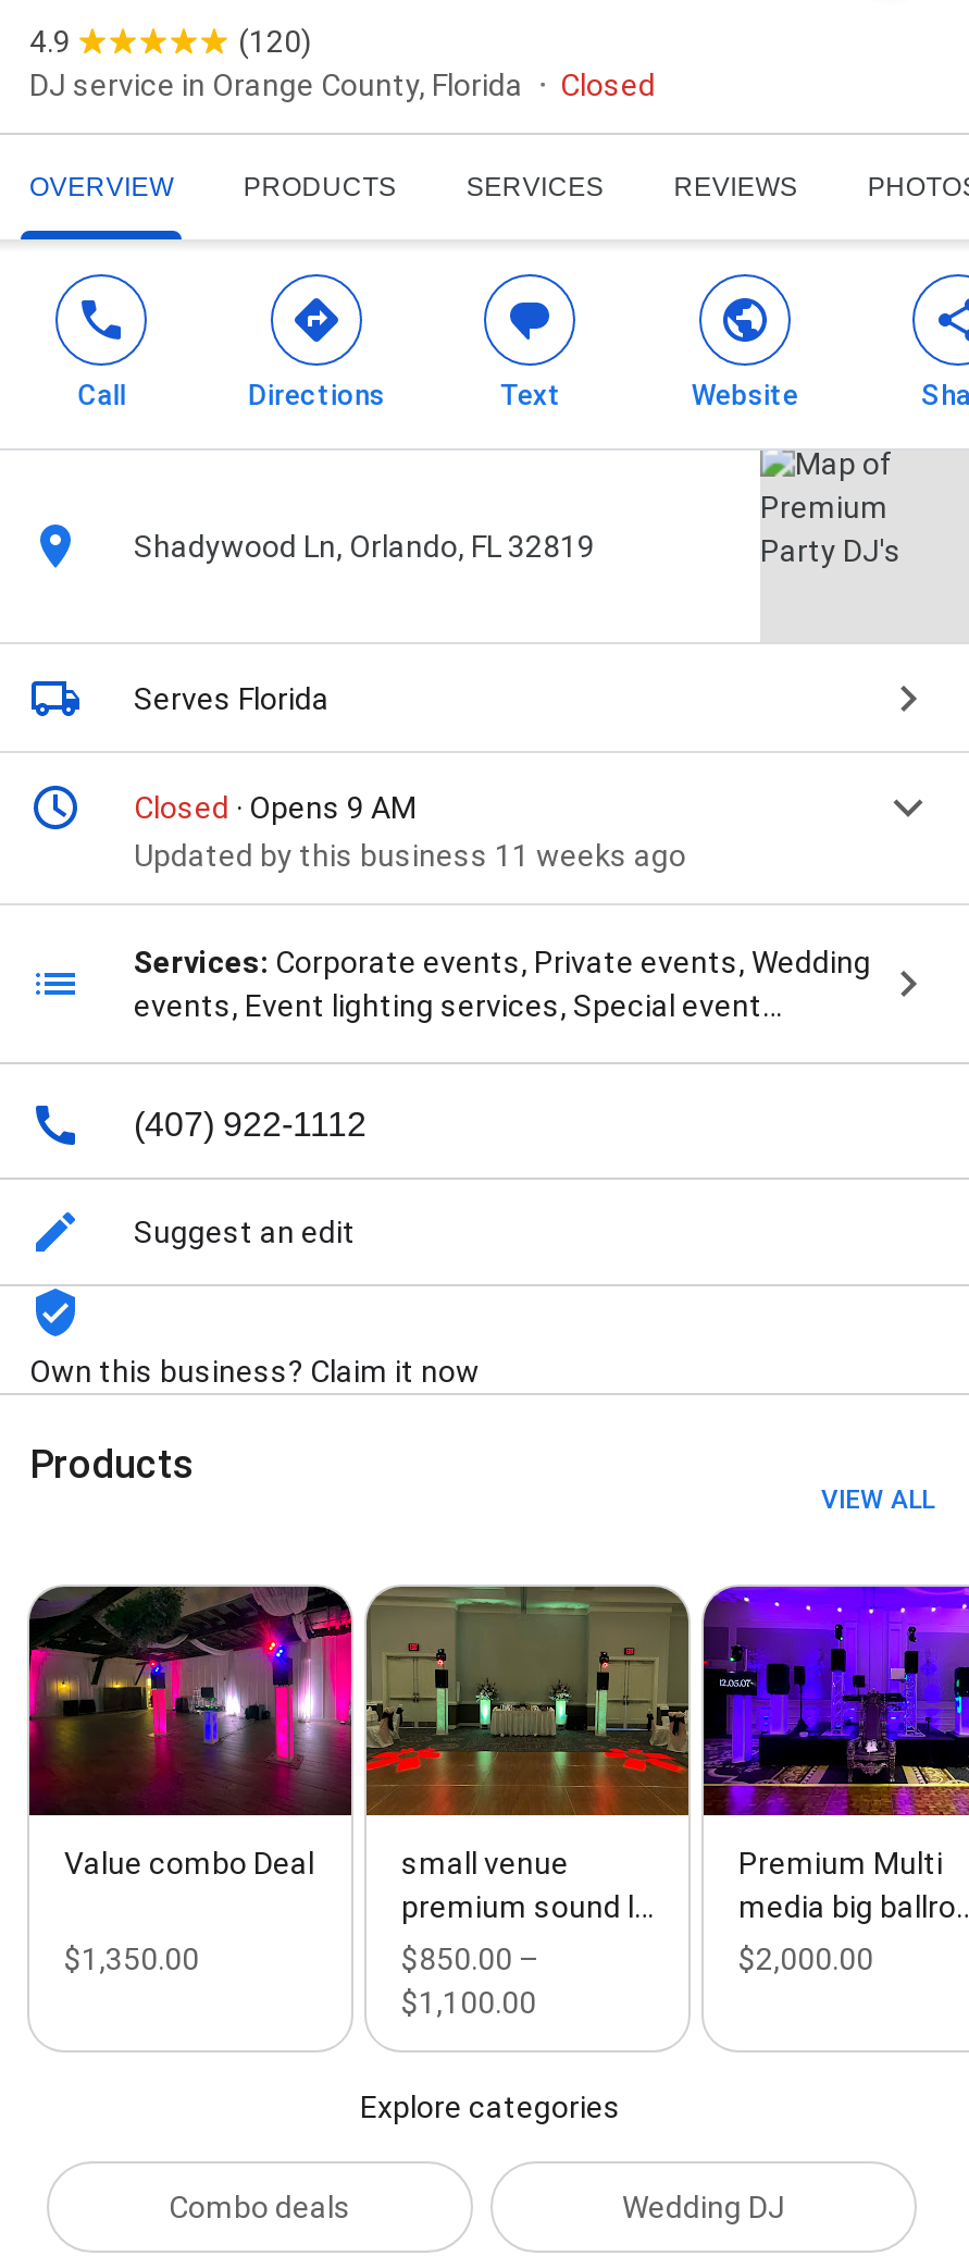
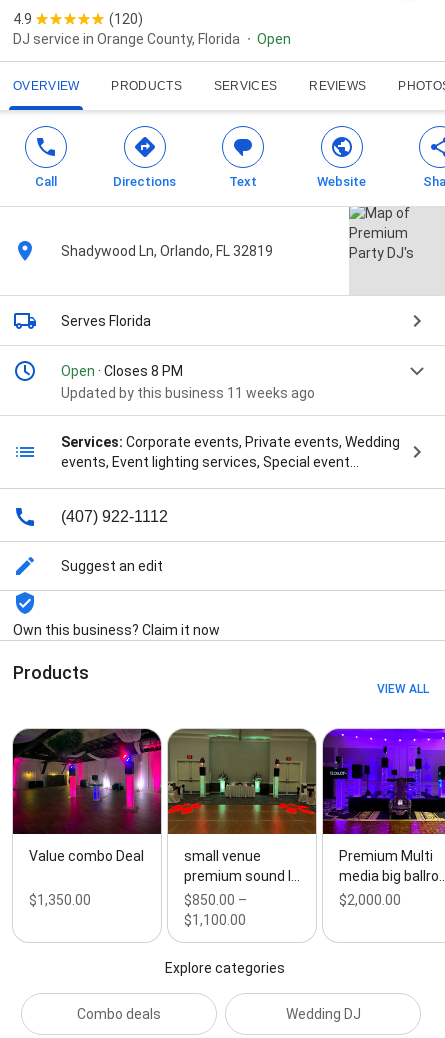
- Closed
+ Open

- Closed · Opens 9 AM
+ Open · Closes 8 PM
